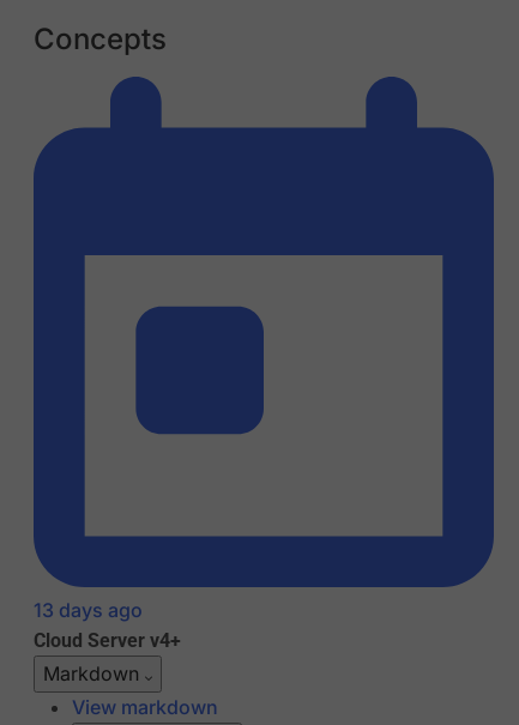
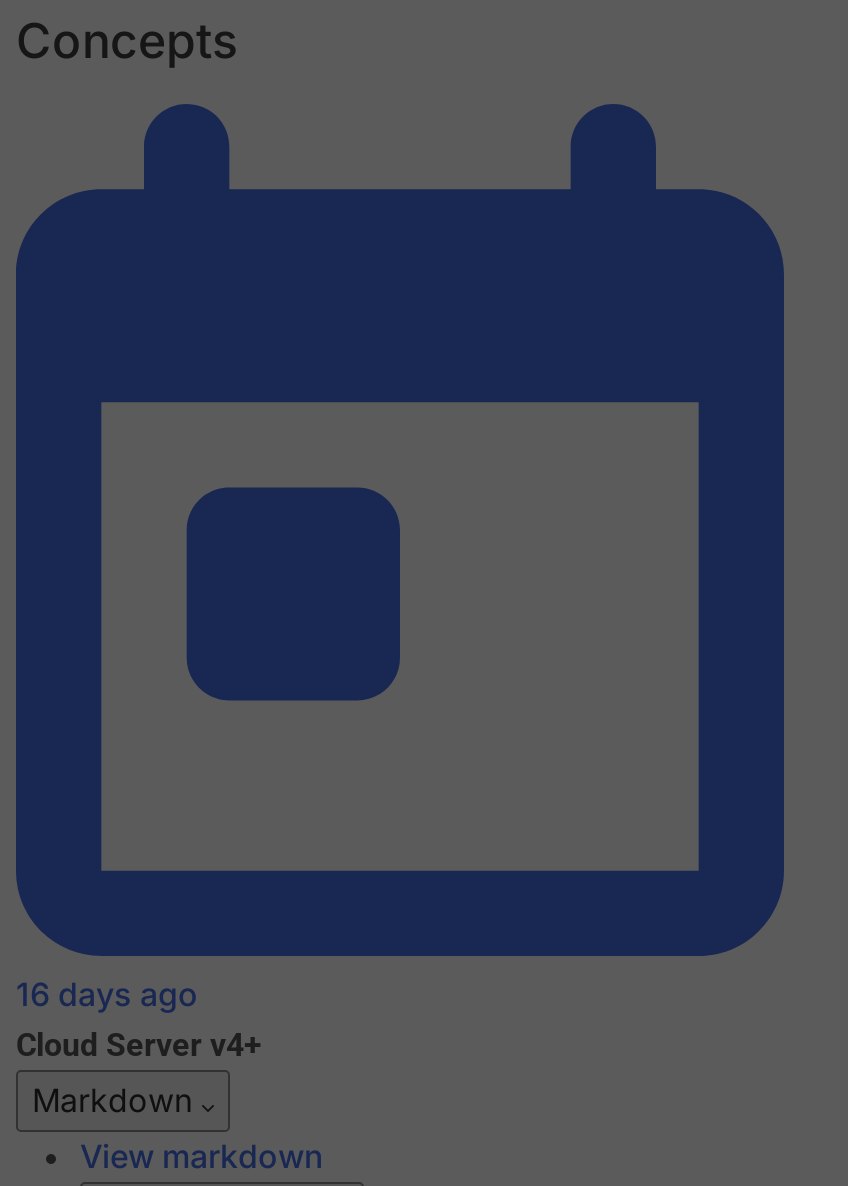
- 13 days ago
+ 16 days ago
